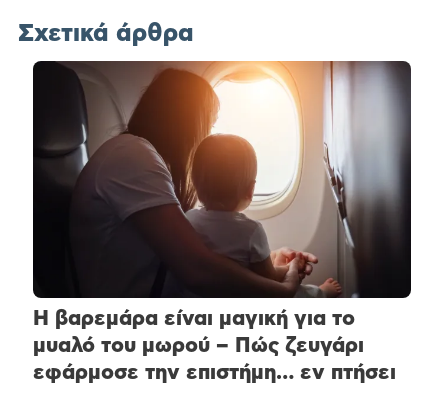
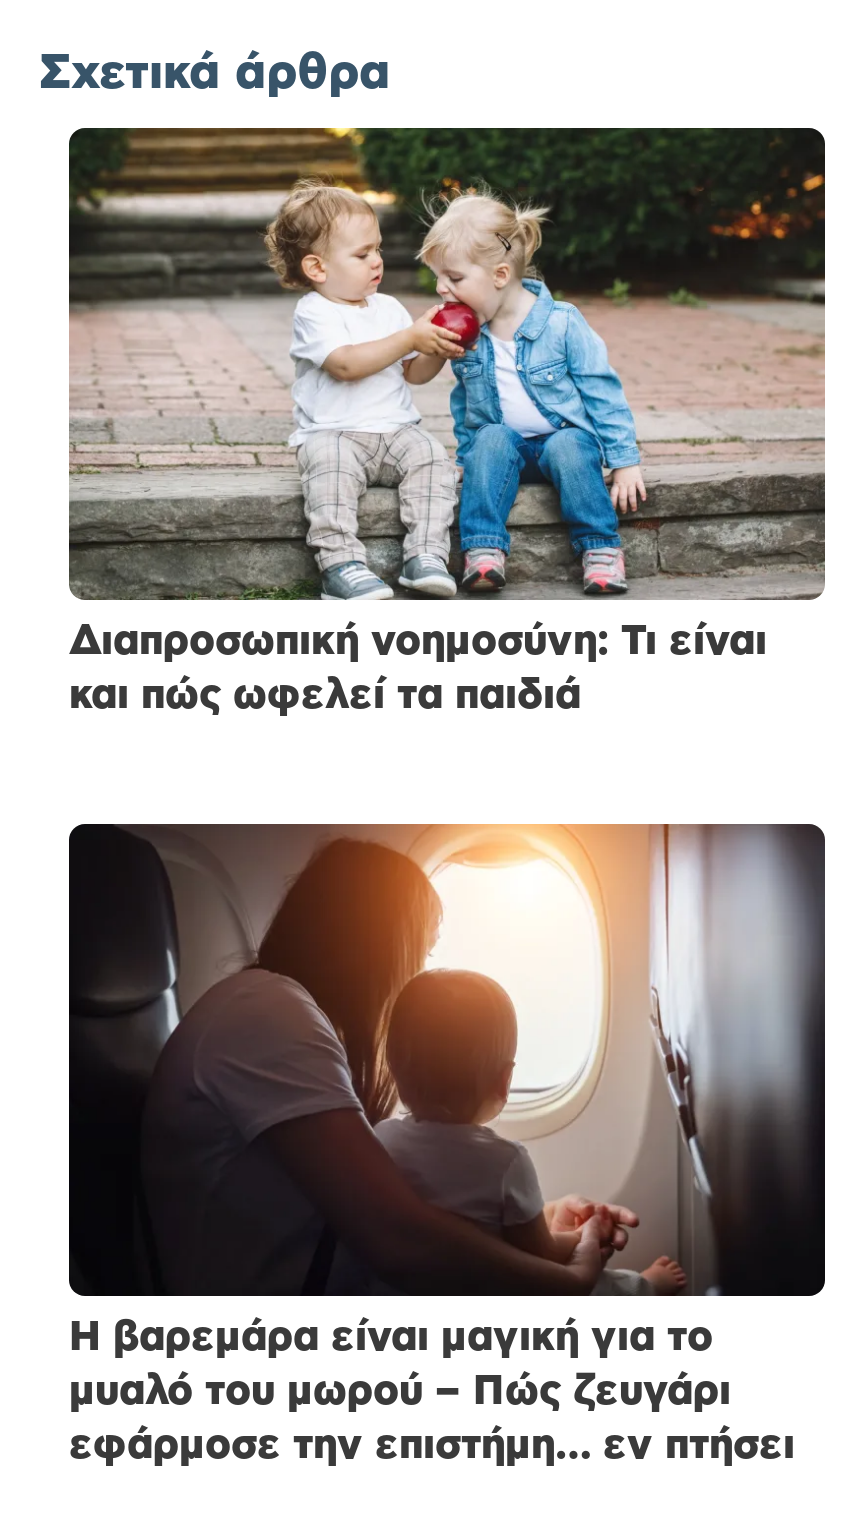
+ [image]
+ Διαπροσωπική νοημοσύνη: Τι είναι
+ και πώς ωφελεί τα παιδιά
